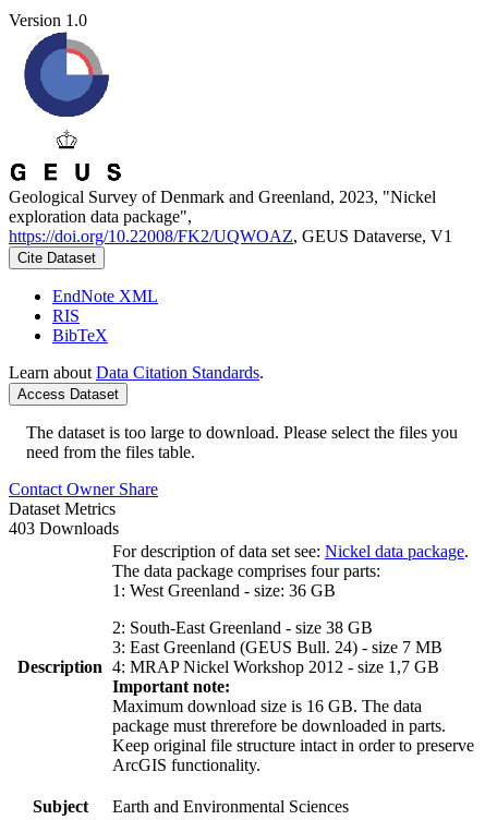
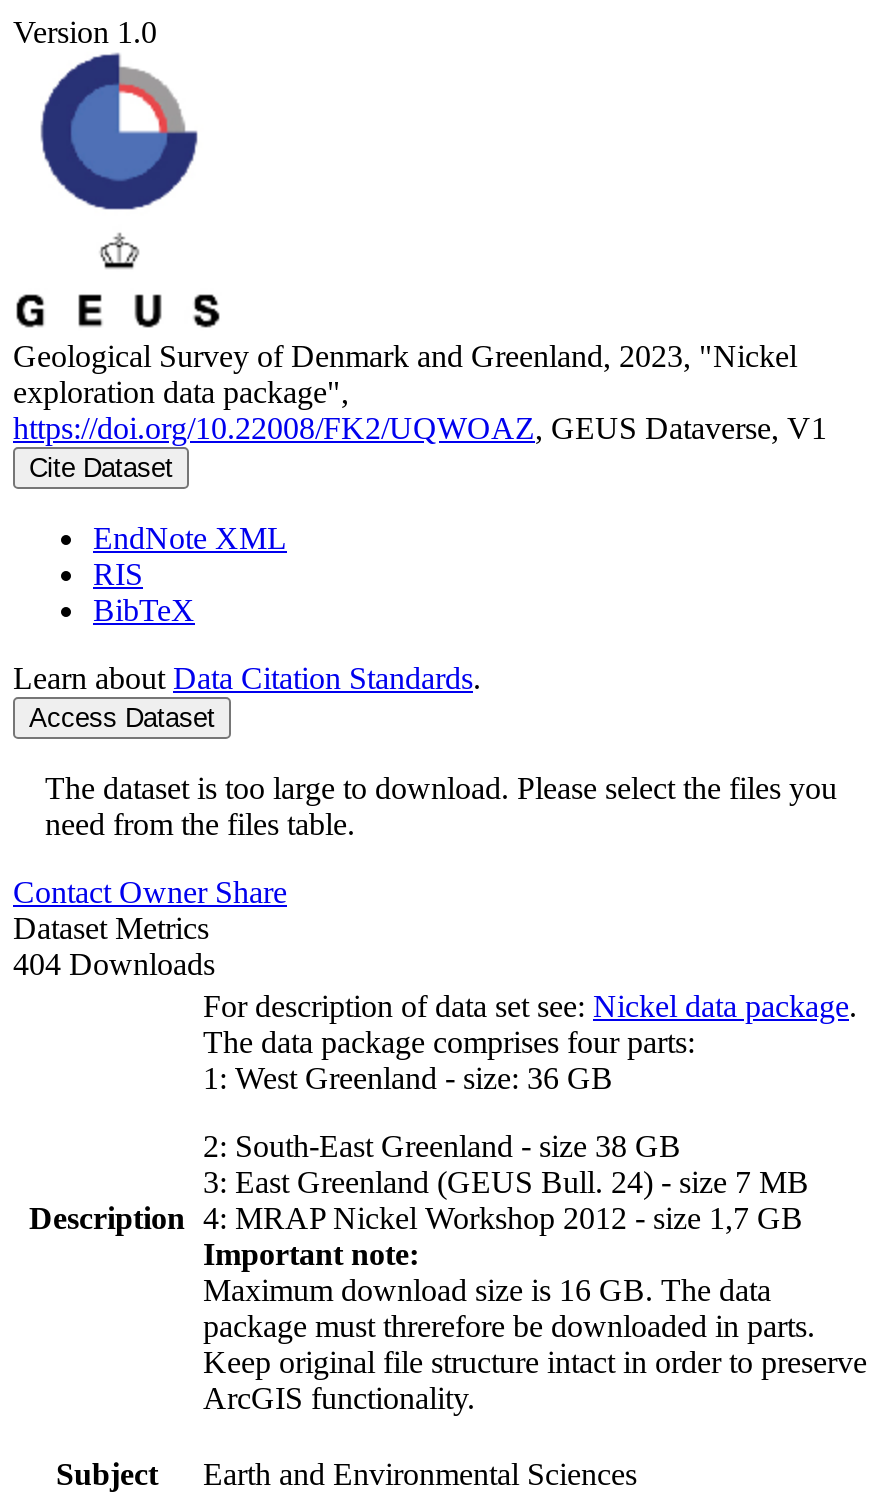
- 403 Downloads
+ 404 Downloads
